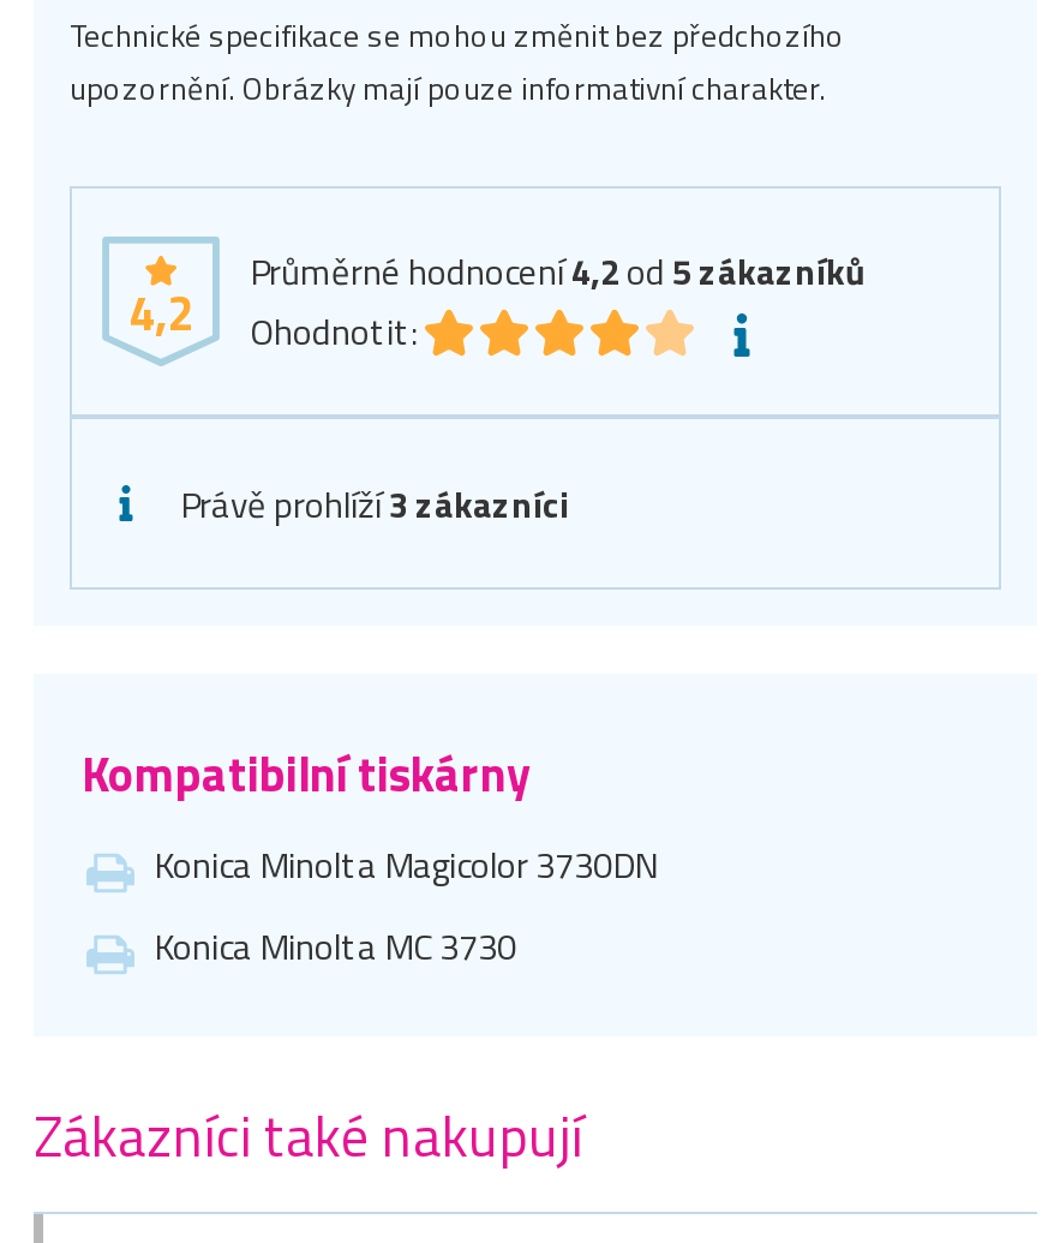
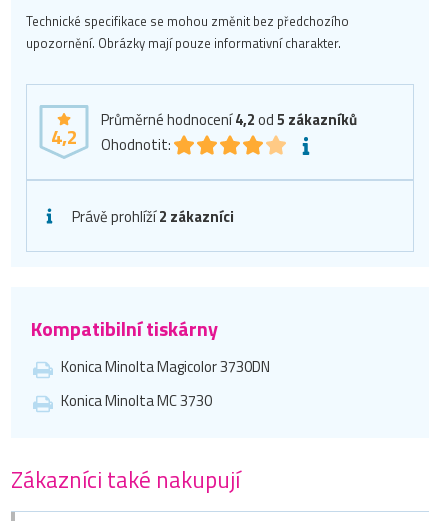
- Právě prohlíží3 zákazníci
+ Právě prohlíží2 zákazníci
